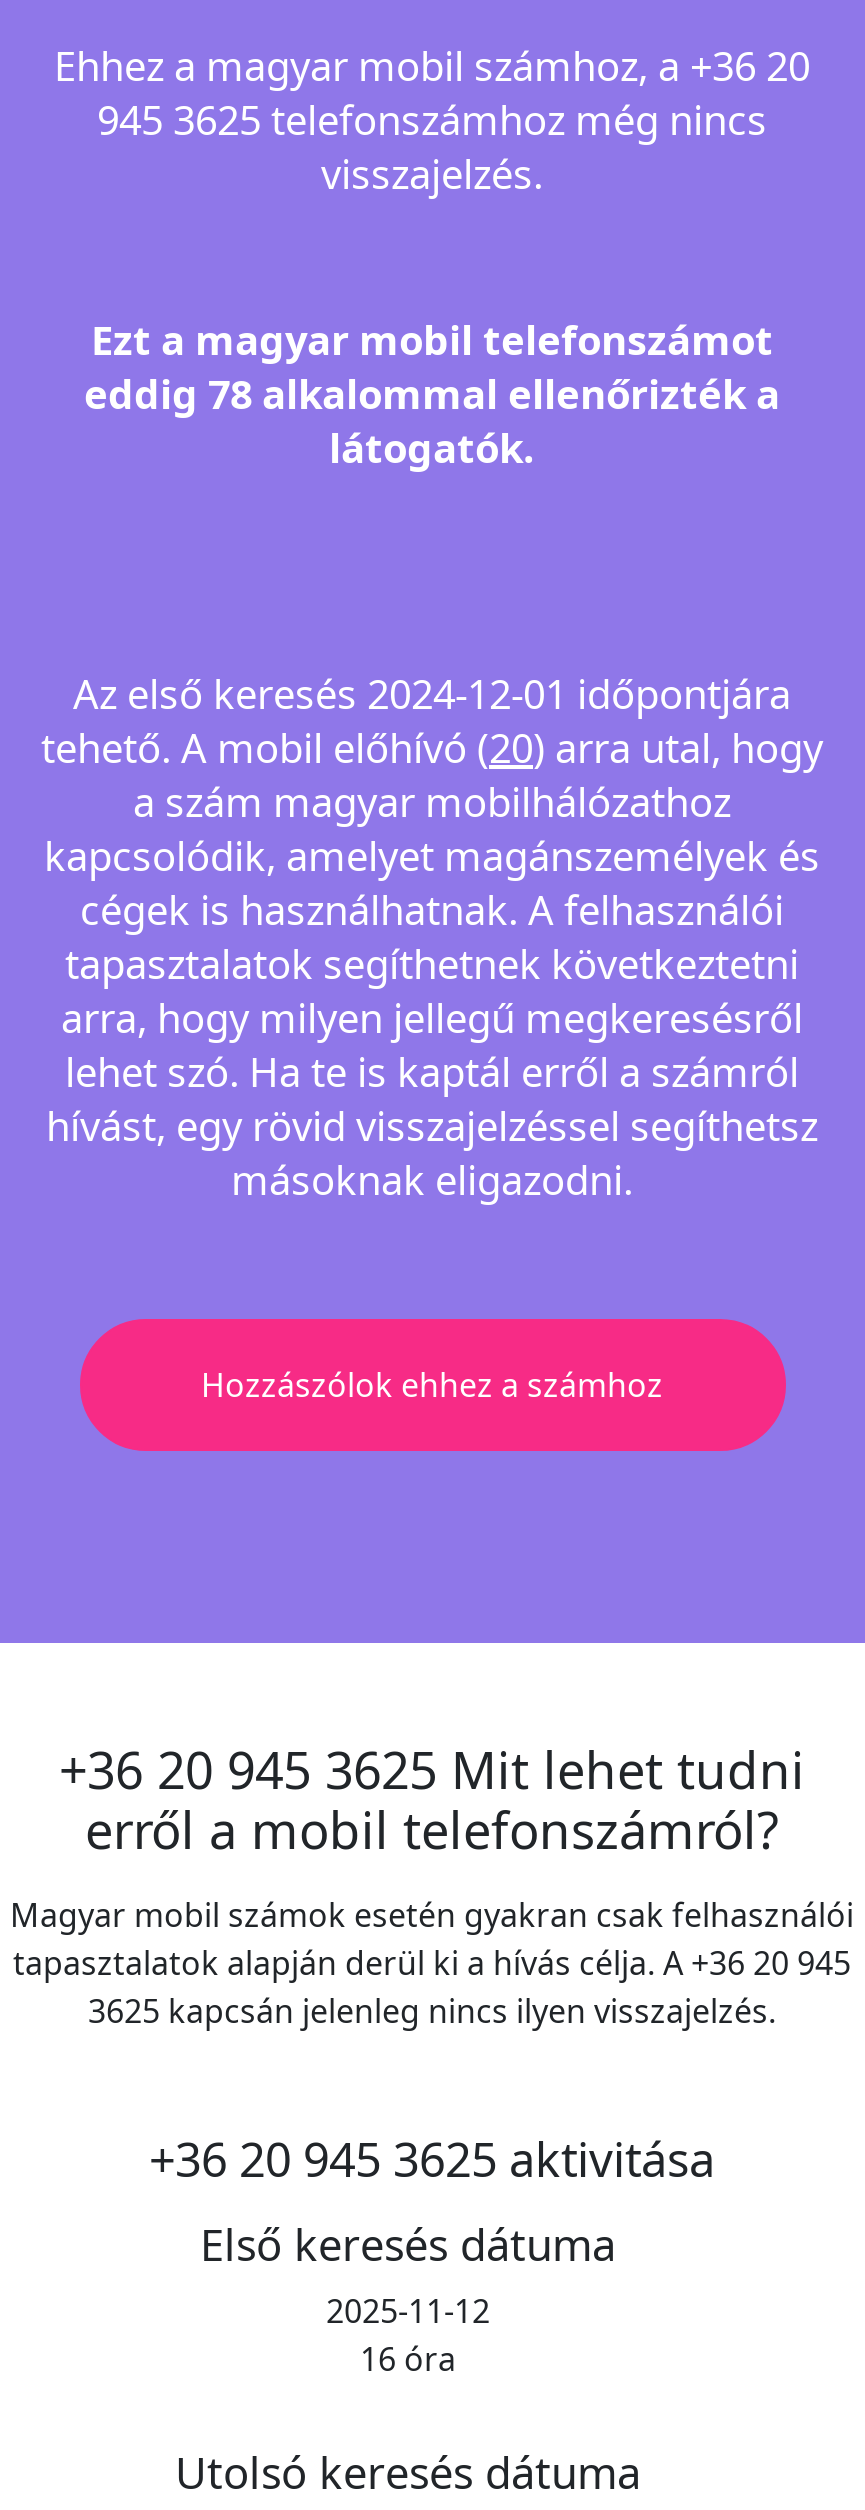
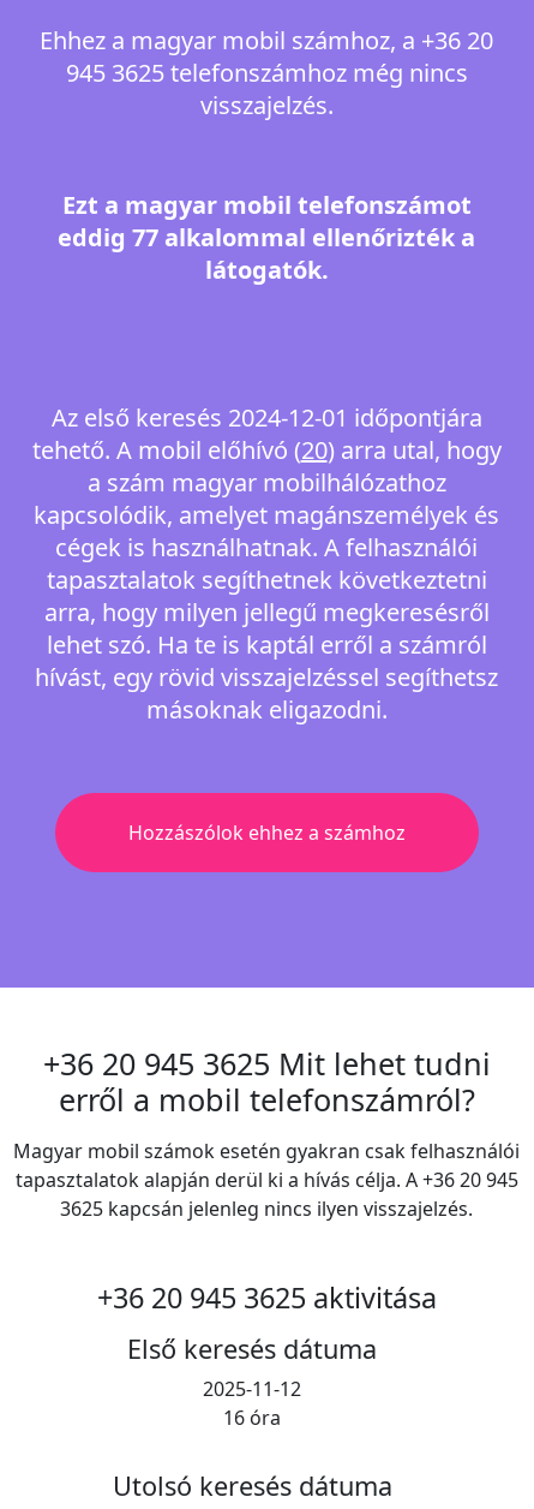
- eddig 78 alkalommal ellenőrizték a
+ eddig 77 alkalommal ellenőrizték a
